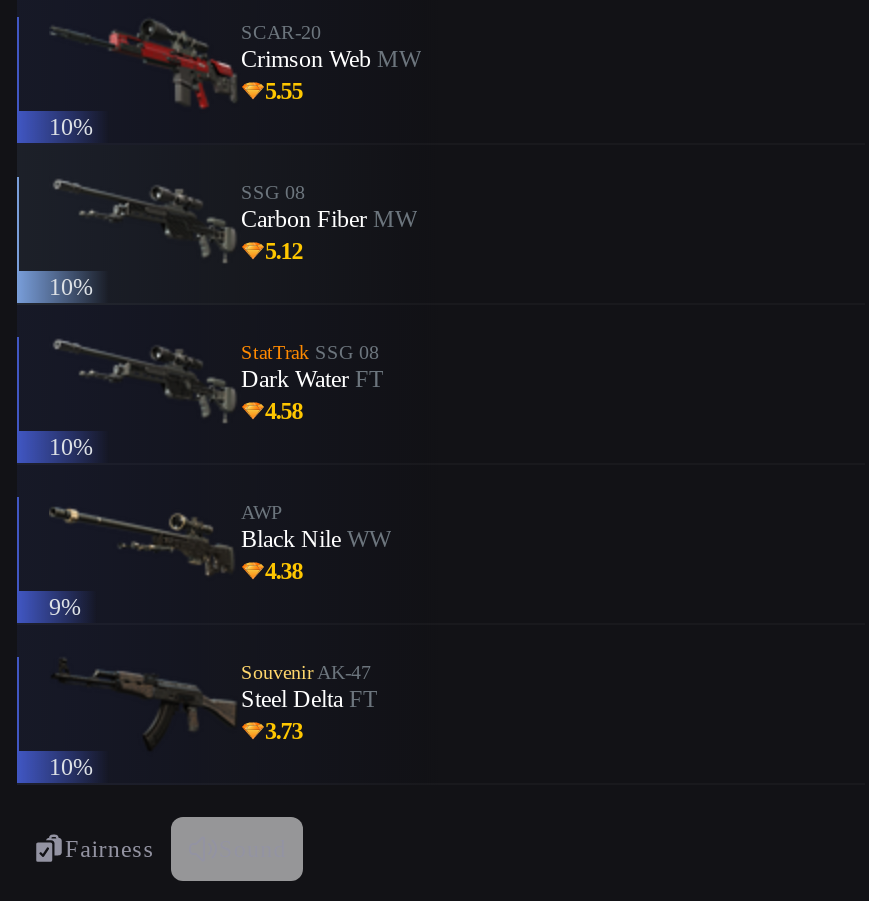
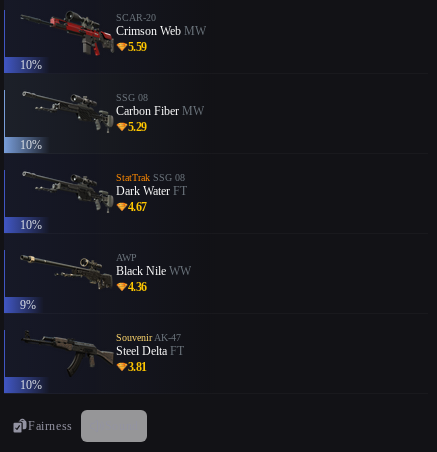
- 5.55
+ 5.59

- 5.12
+ 5.29

- 4.58
+ 4.67

- 4.38
+ 4.36

- 3.73
+ 3.81
